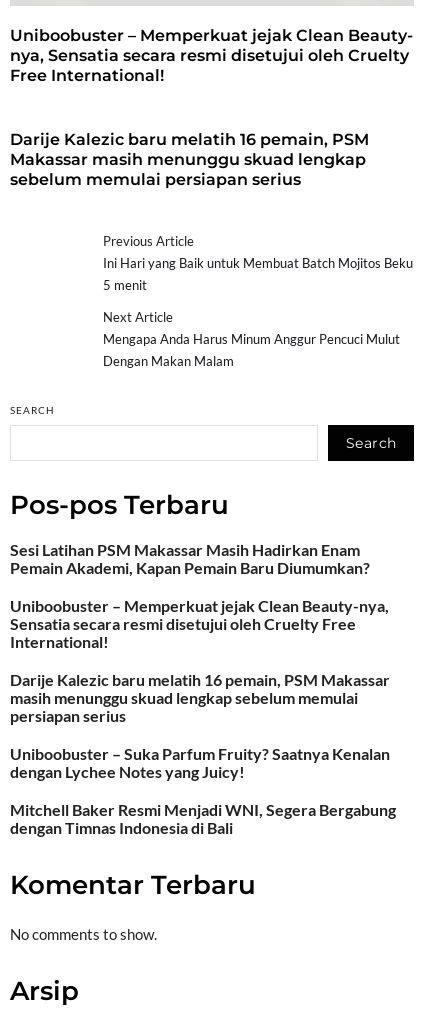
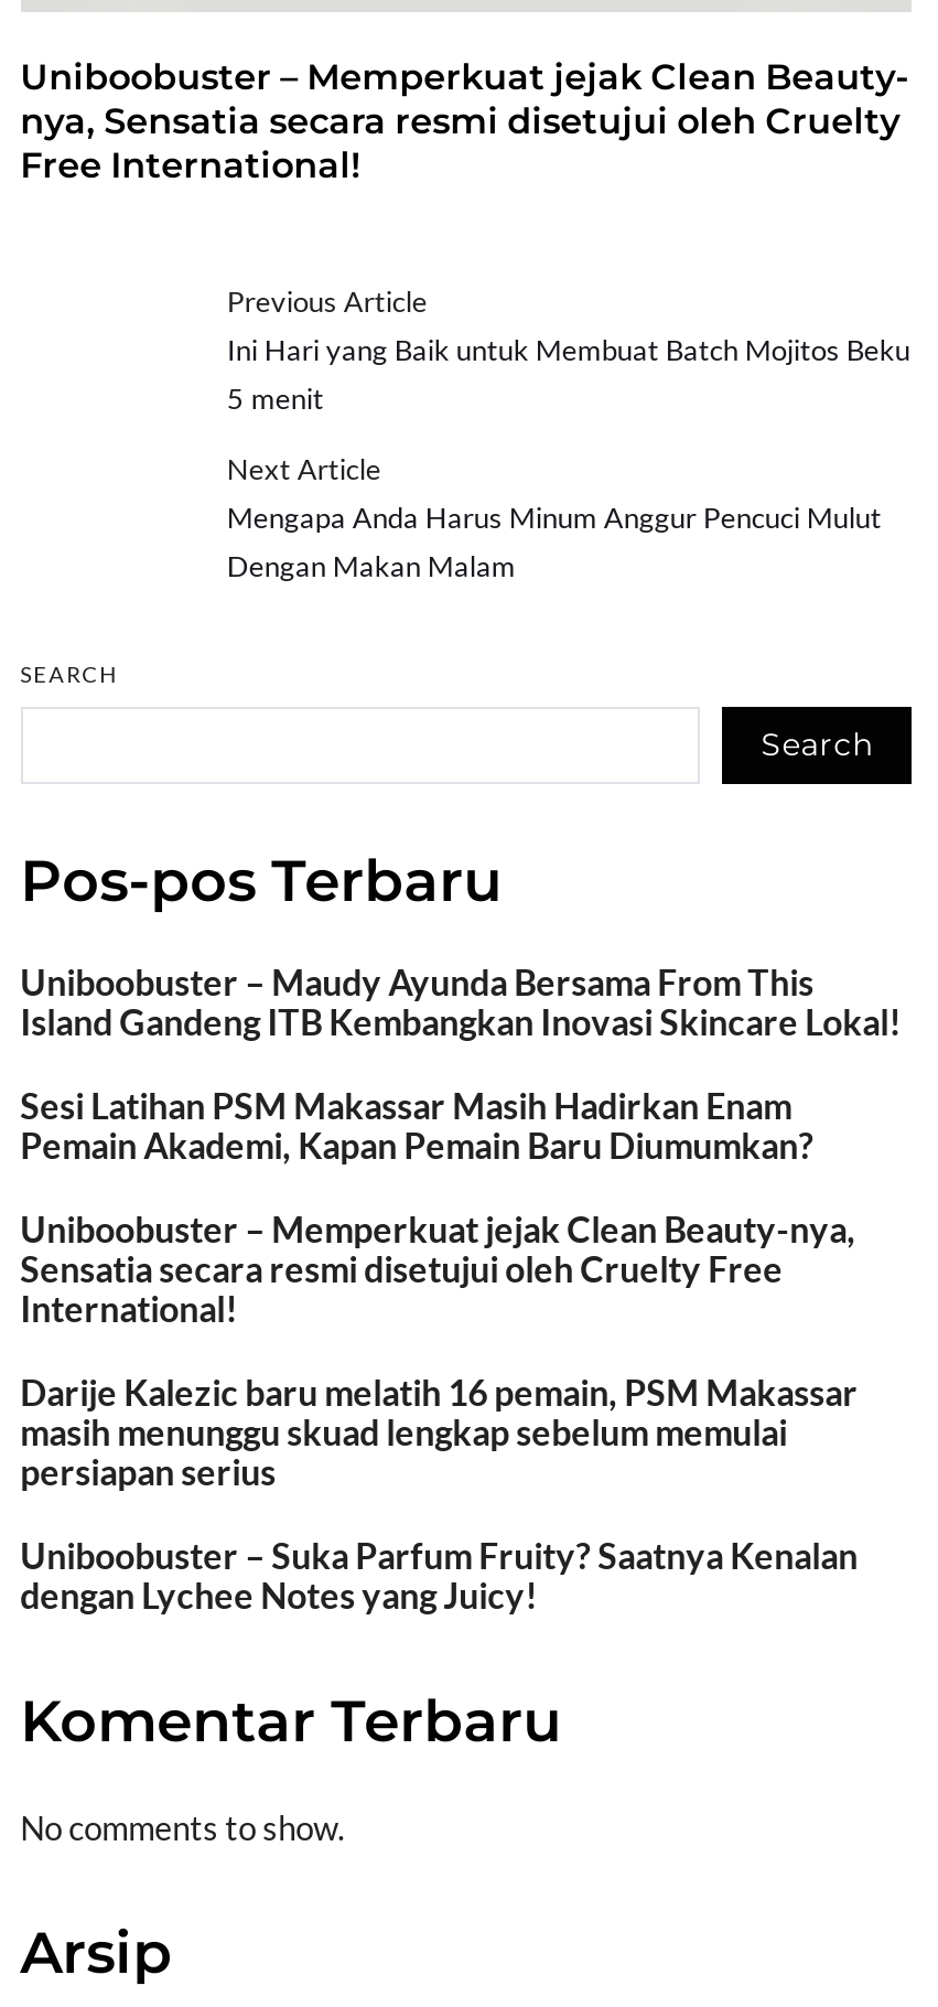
- Darije Kalezic baru melatih 16 pemain, PSM
- Makassar masih menunggu skuad lengkap
- sebelum memulai persiapan serius

+ Uniboobuster – Maudy Ayunda Bersama From This
+ Island Gandeng ITB Kembangkan Inovasi Skincare Lokal!

- Mitchell Baker Resmi Menjadi WNI, Segera Bergabung
- dengan Timnas Indonesia di Bali
